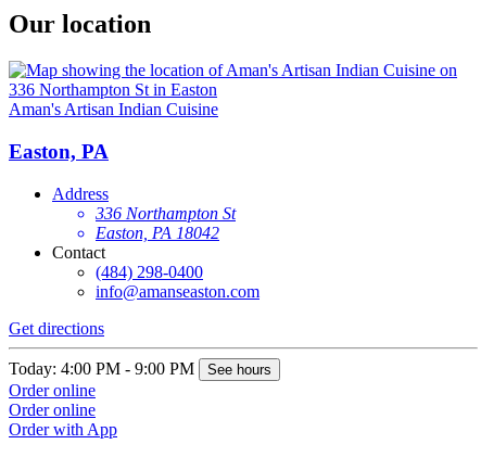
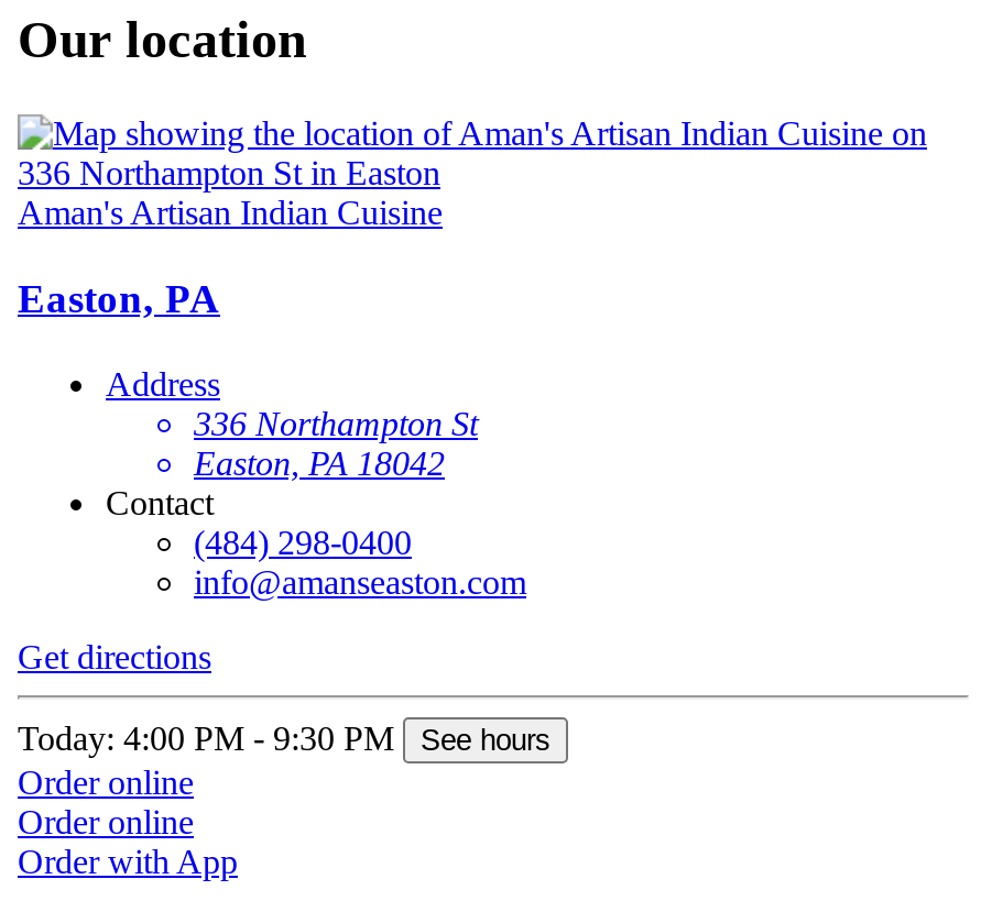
- Today: 4:00 PM - 9:00 PM See hours
+ Today: 4:00 PM - 9:30 PM See hours
